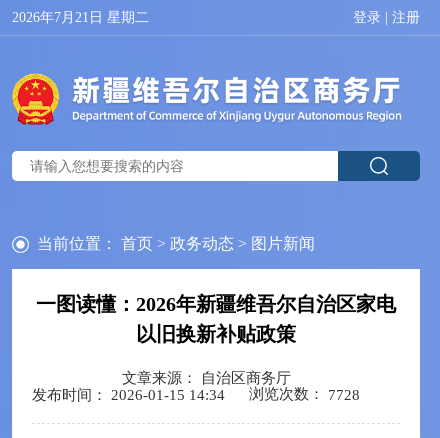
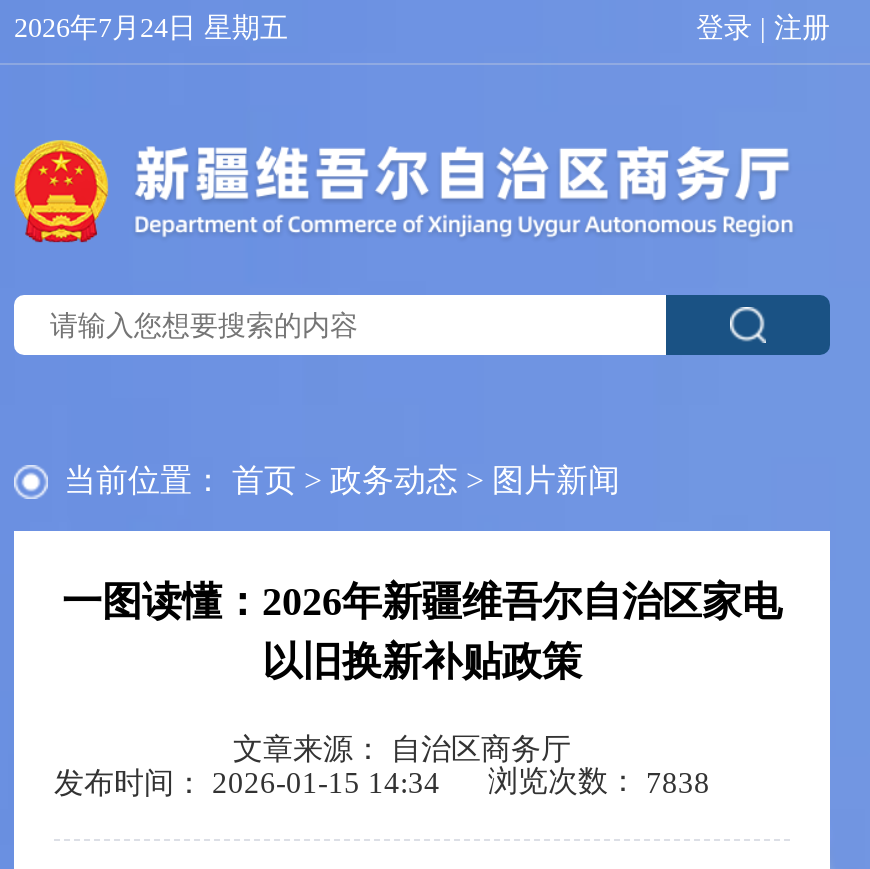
- 2026年7月21日 星期二
+ 2026年7月24日 星期五

- 发布时间： 2026-01-15 14:34 浏览次数：7728
+ 发布时间： 2026-01-15 14:34 浏览次数：7838
